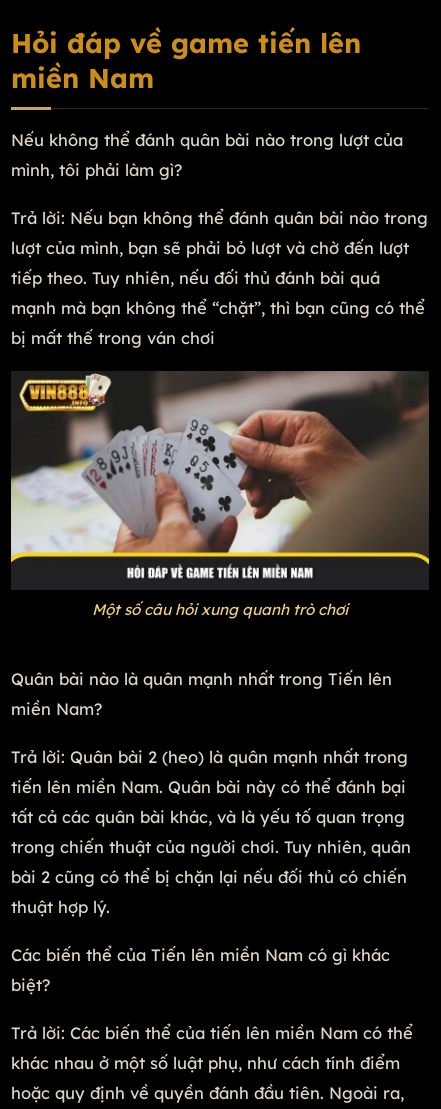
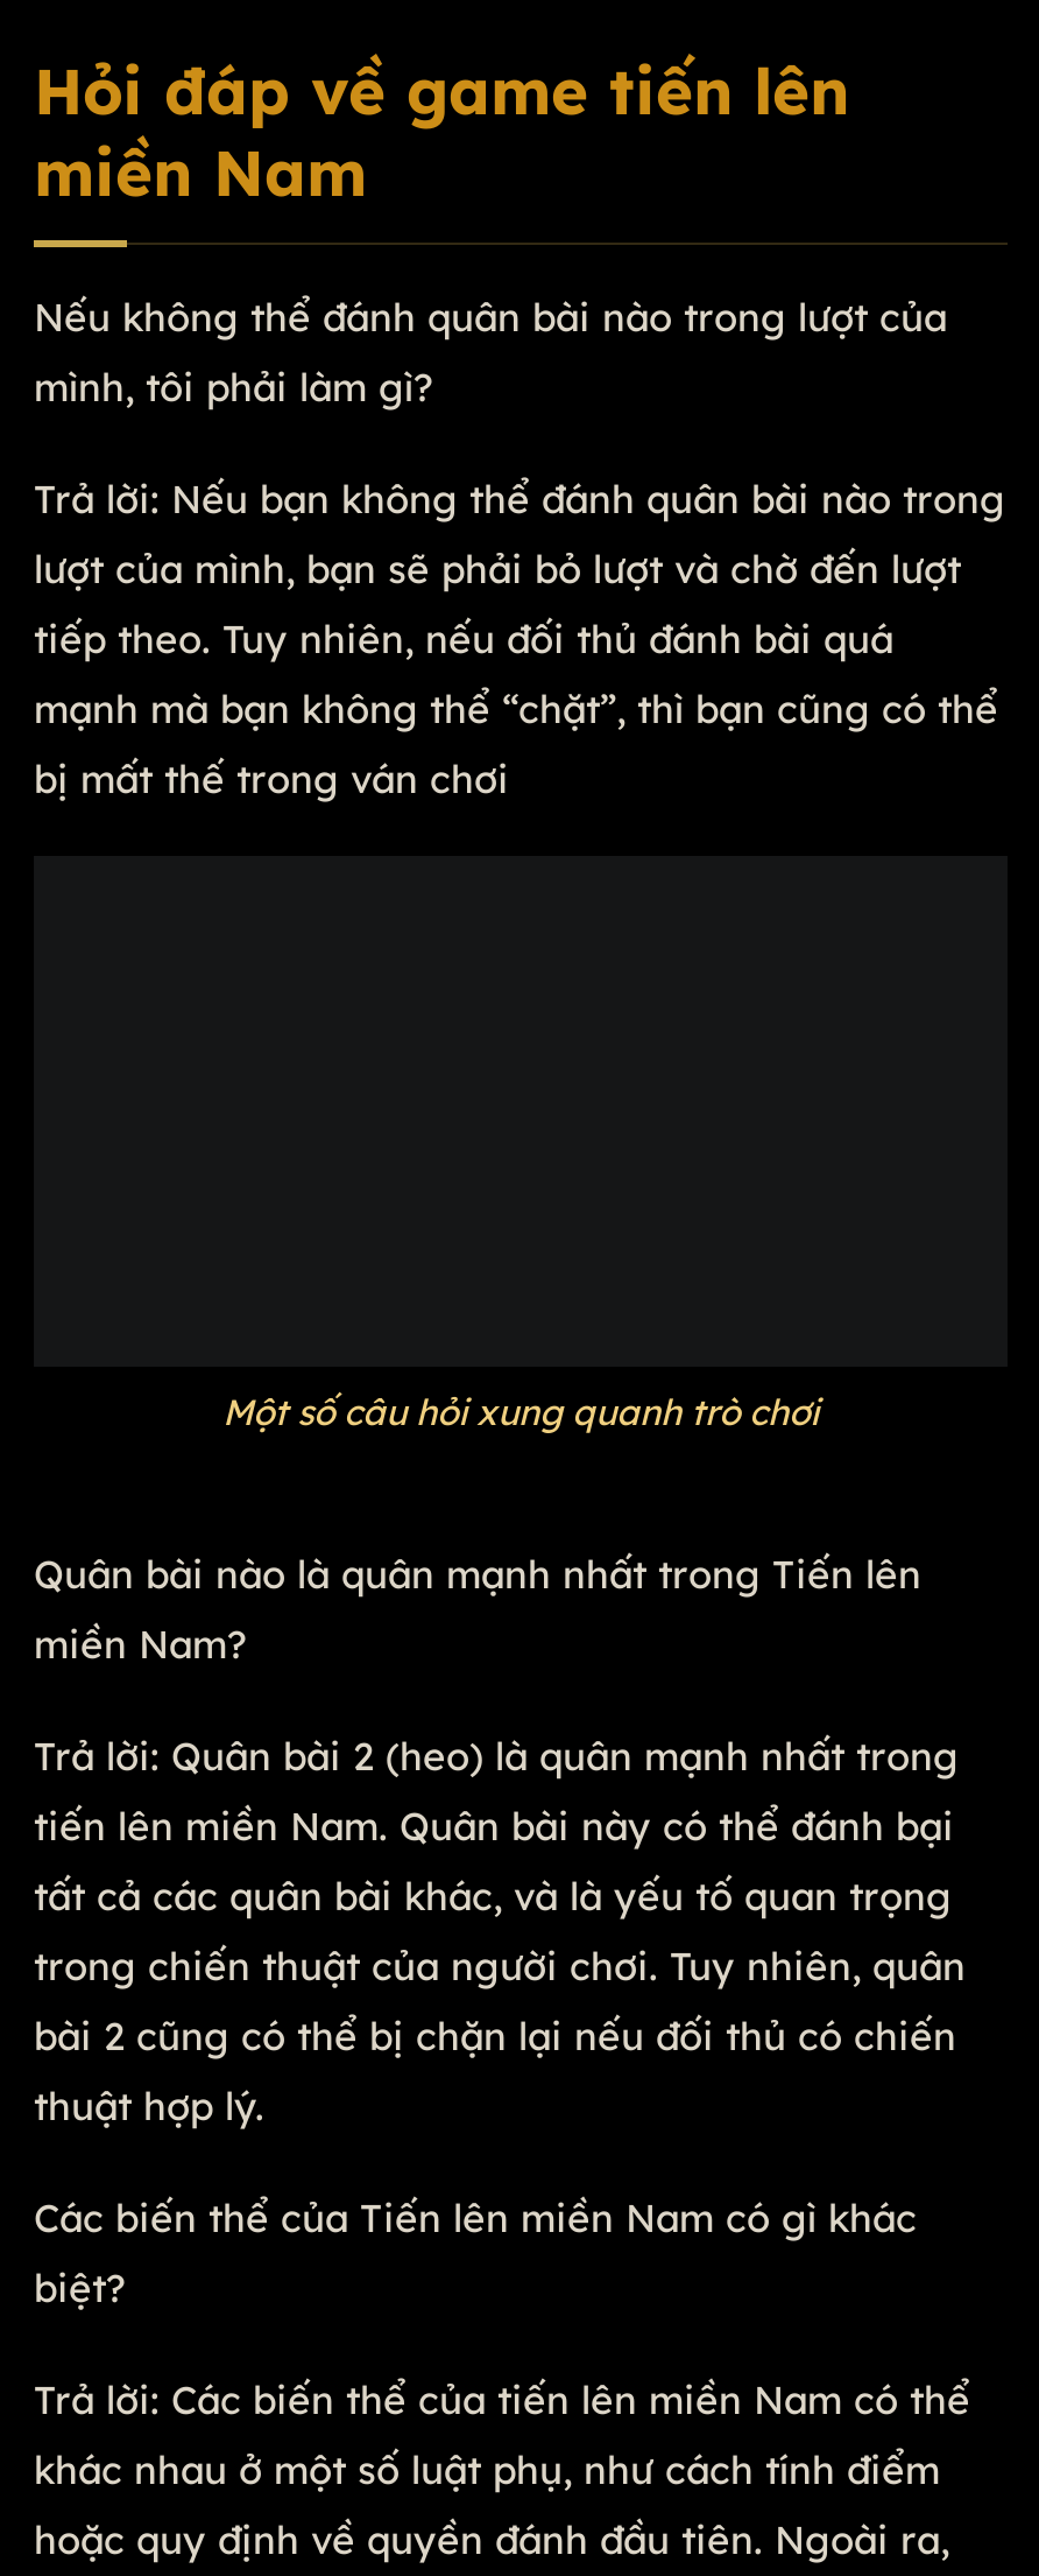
- [image]
